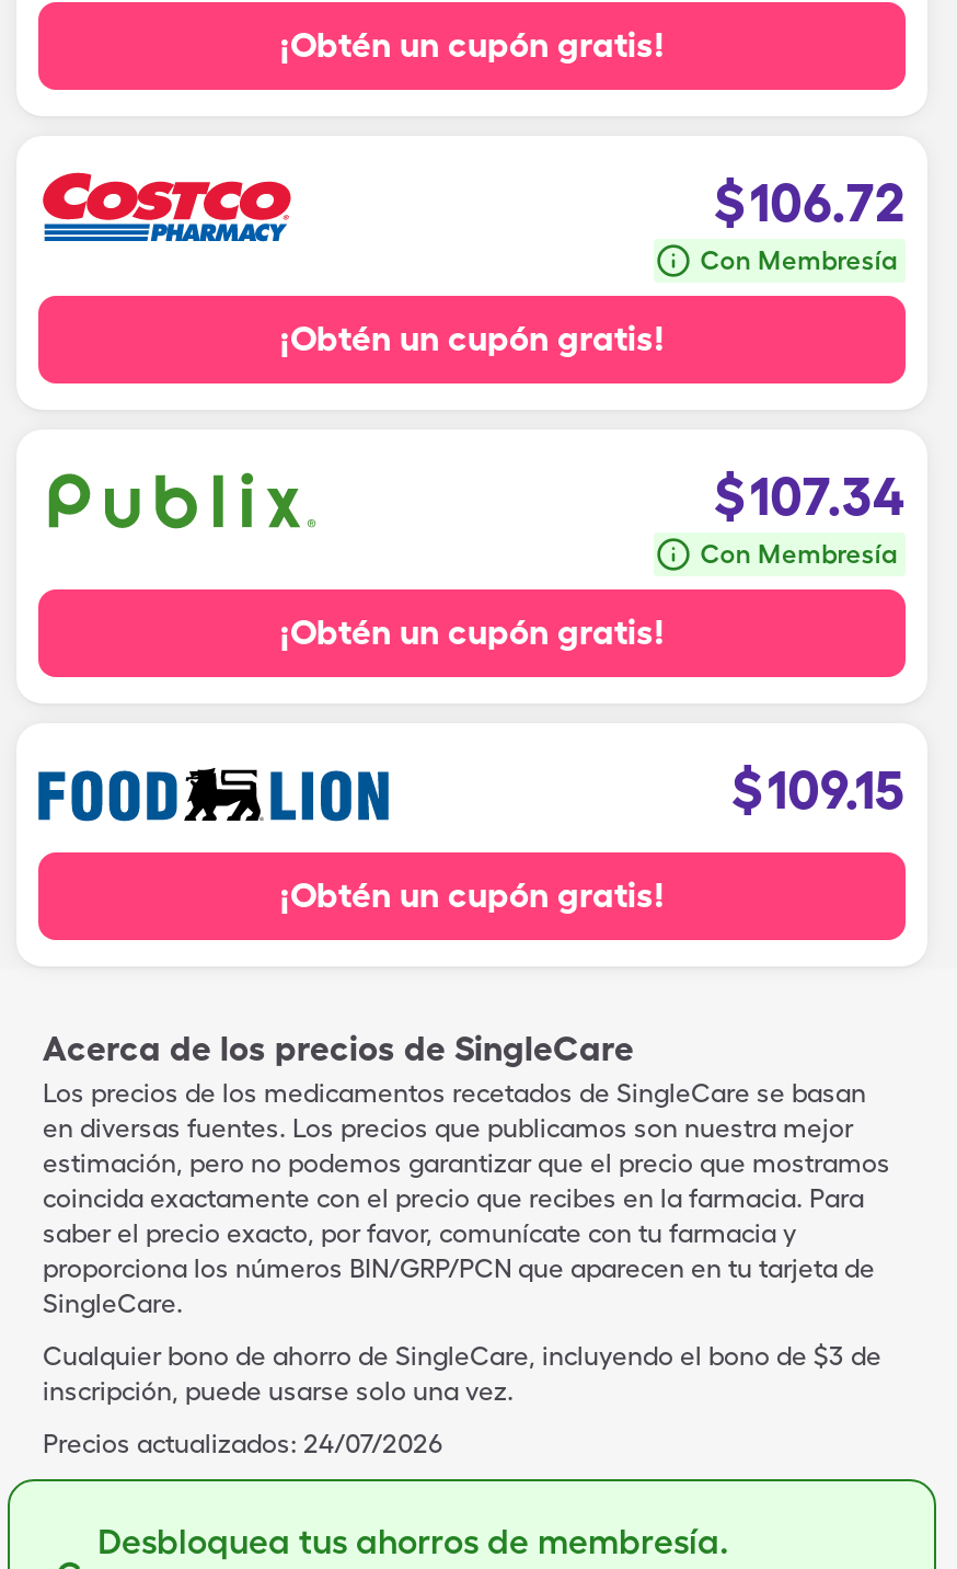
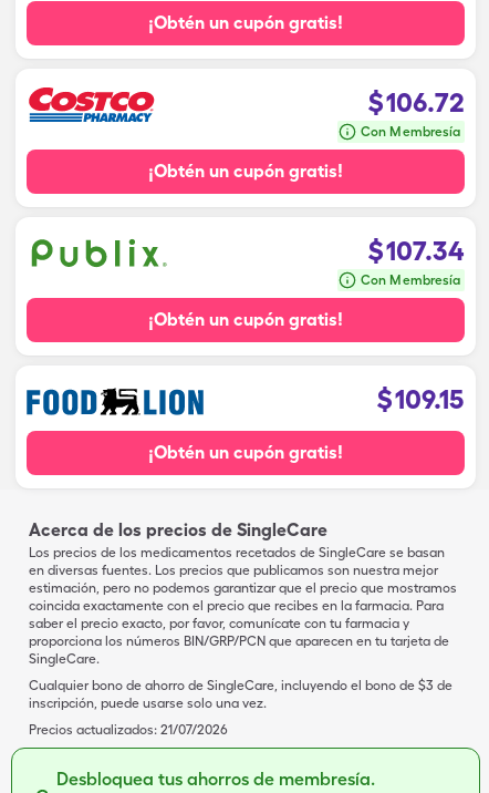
- Precios actualizados: 24/07/2026
+ Precios actualizados: 21/07/2026
